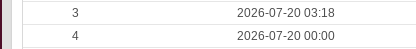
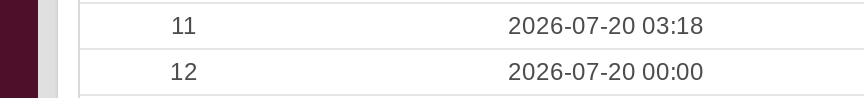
- 3
+ 11

- 4
+ 12
